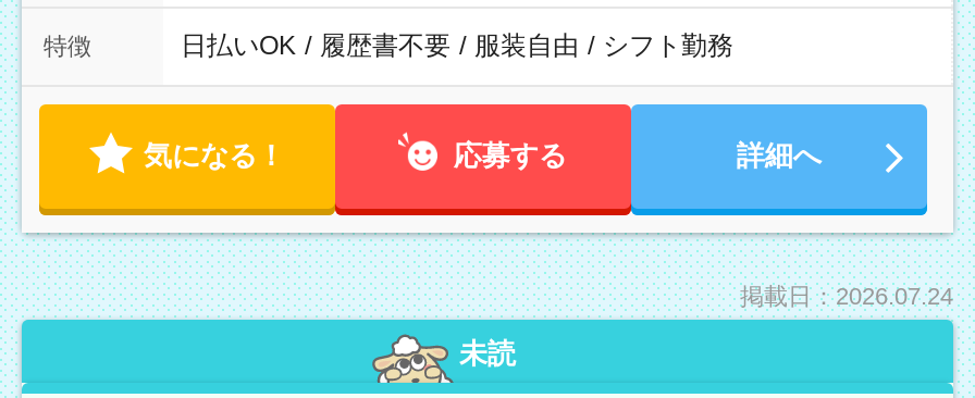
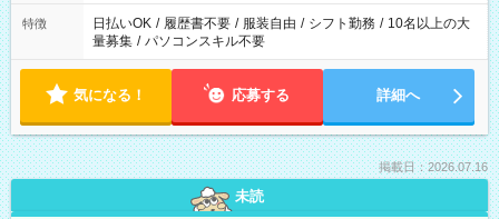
- 日払いOK / 履歴書不要 / 服装自由 / シフト勤務
+ 日払いOK / 履歴書不要 / 服装自由 / シフト勤務 / 10名以上の大
+ 量募集 / パソコンスキル不要

- 掲載日：2026.07.24
+ 掲載日：2026.07.16
